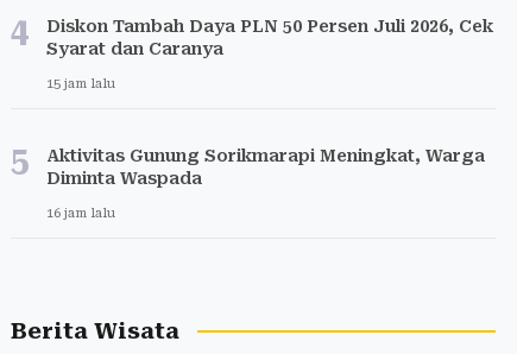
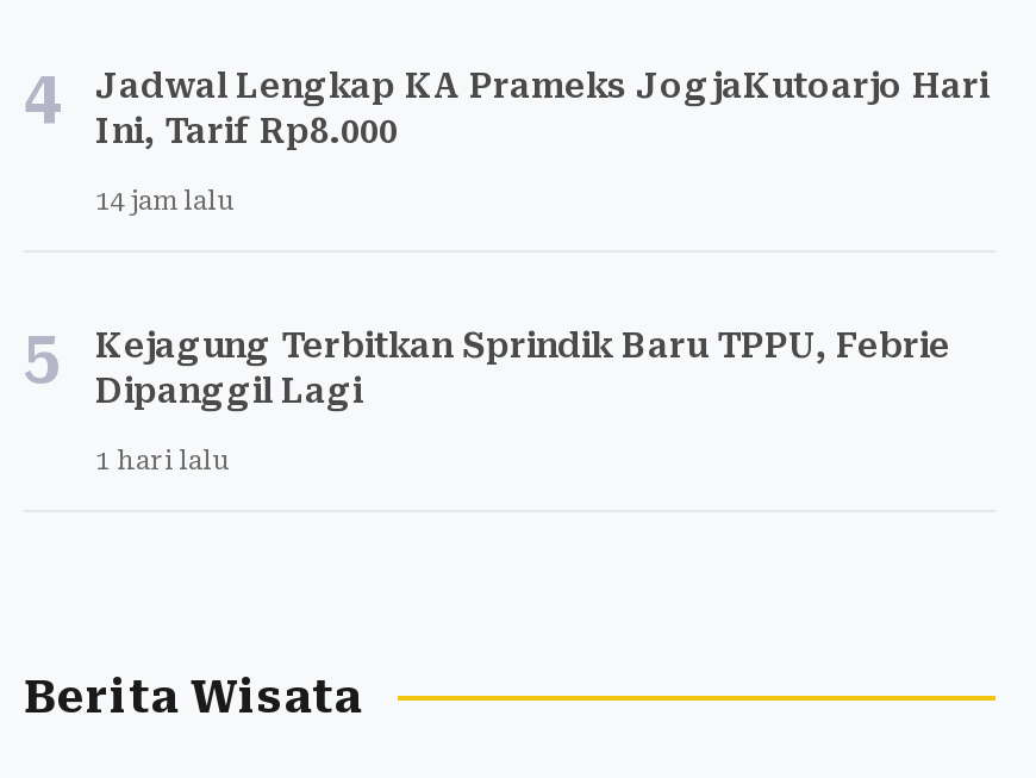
- Diskon Tambah Daya PLN 50 Persen Juli 2026, Cek
- Syarat dan Caranya
+ Jadwal Lengkap KA Prameks JogjaKutoarjo Hari
+ Ini, Tarif Rp8.000

- 15 jam lalu
+ 14 jam lalu

- Aktivitas Gunung Sorikmarapi Meningkat, Warga
- Diminta Waspada
+ Kejagung Terbitkan Sprindik Baru TPPU, Febrie
+ Dipanggil Lagi

- 16 jam lalu
+ 1 hari lalu
